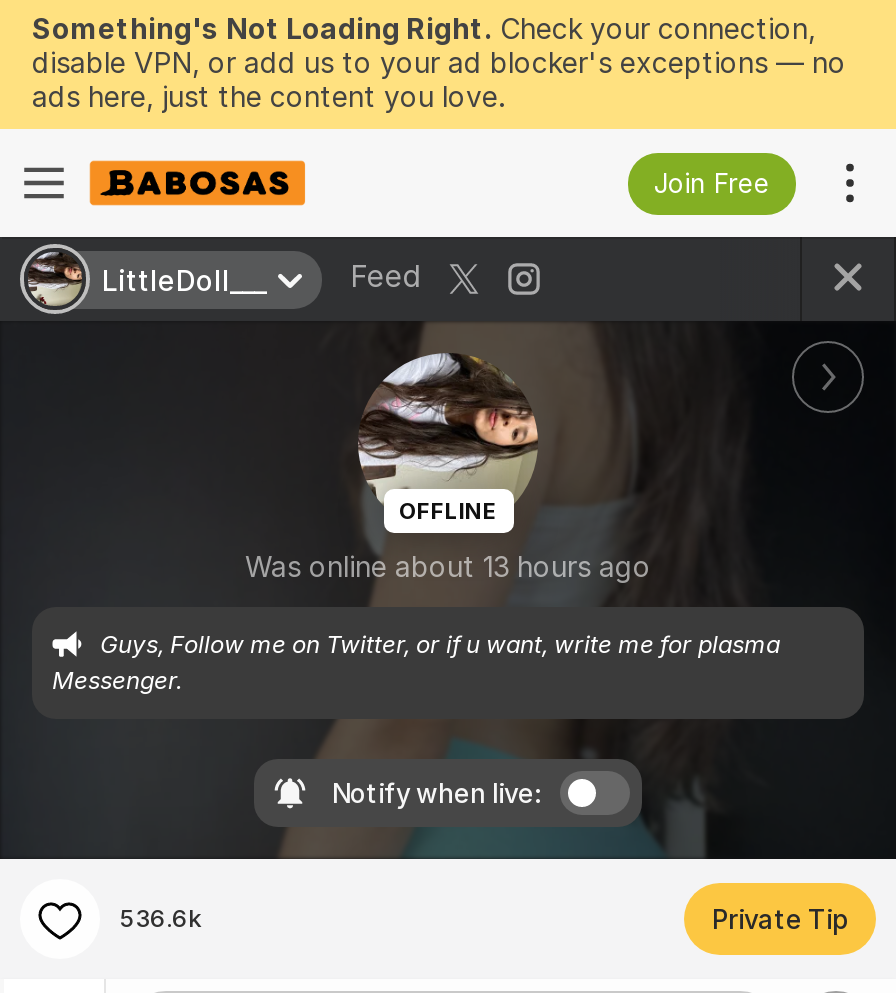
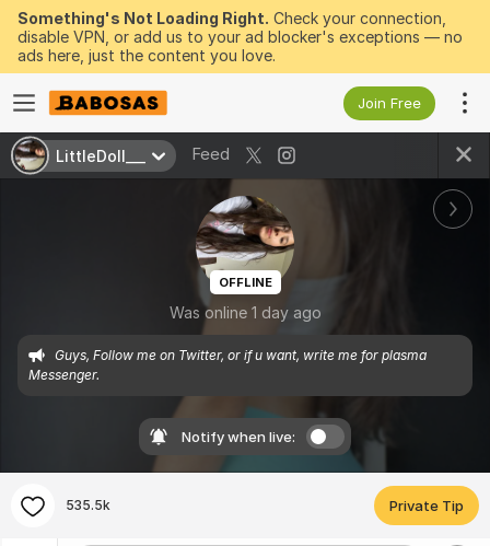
- Was online about 13 hours ago
+ Was online 1 day ago

- 536.6k
+ 535.5k
